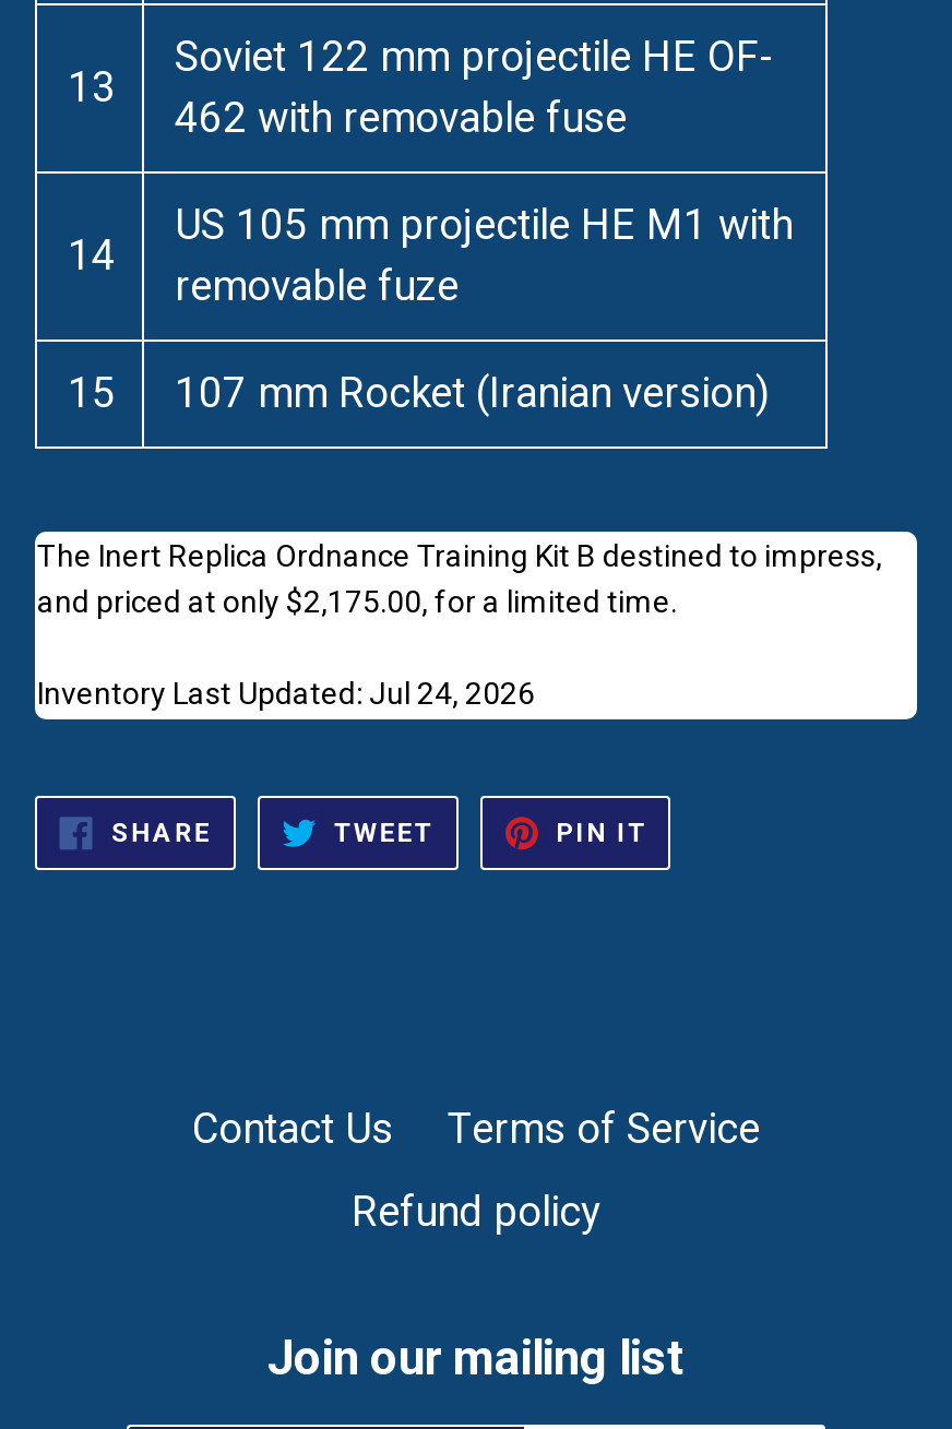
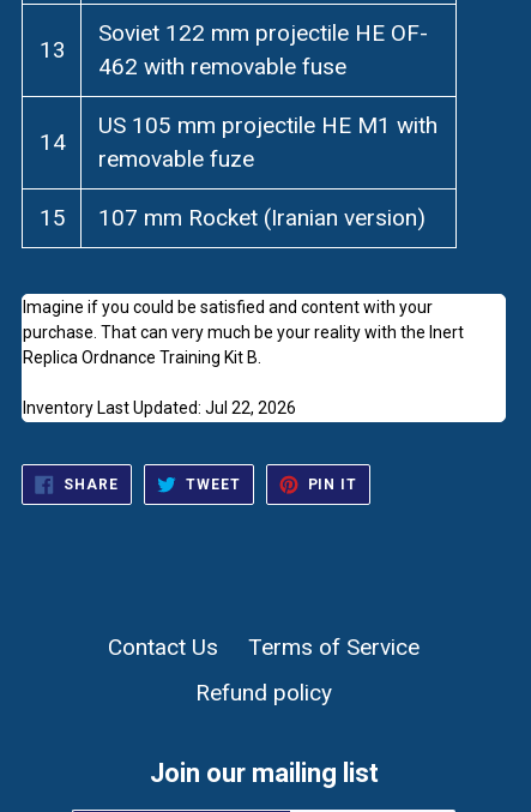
- The Inert Replica Ordnance Training Kit B destined to impress,
- and priced at only $2,175.00, for a limited time.
+ Imagine if you could be satisfied and content with your
+ purchase. That can very much be your reality with the Inert
+ Replica Ordnance Training Kit B.

- Inventory Last Updated: Jul 24, 2026
+ Inventory Last Updated: Jul 22, 2026
